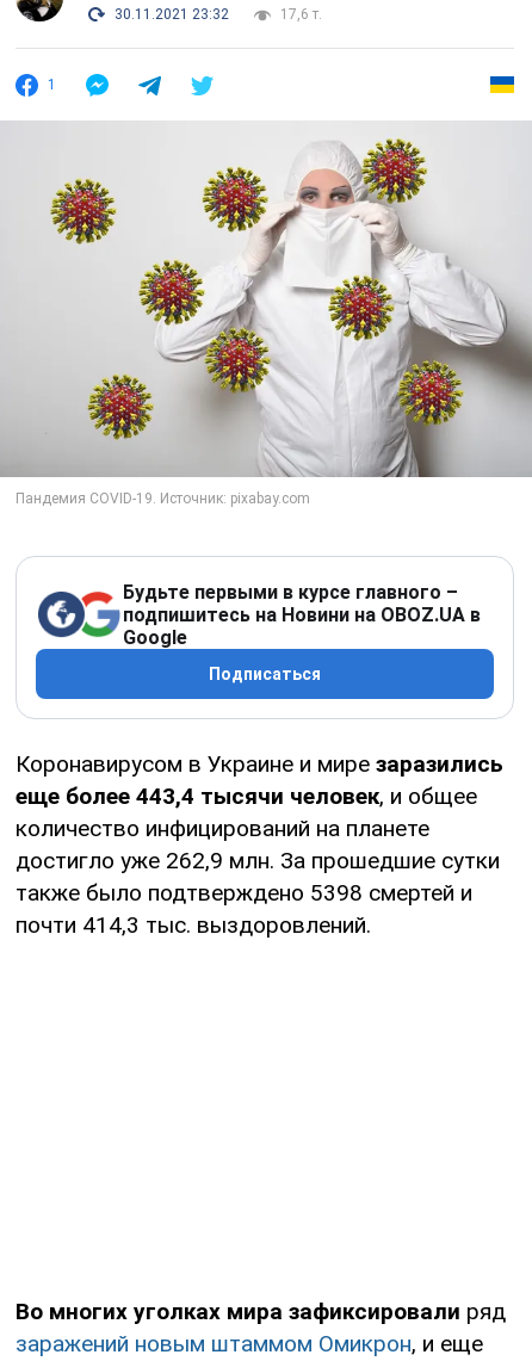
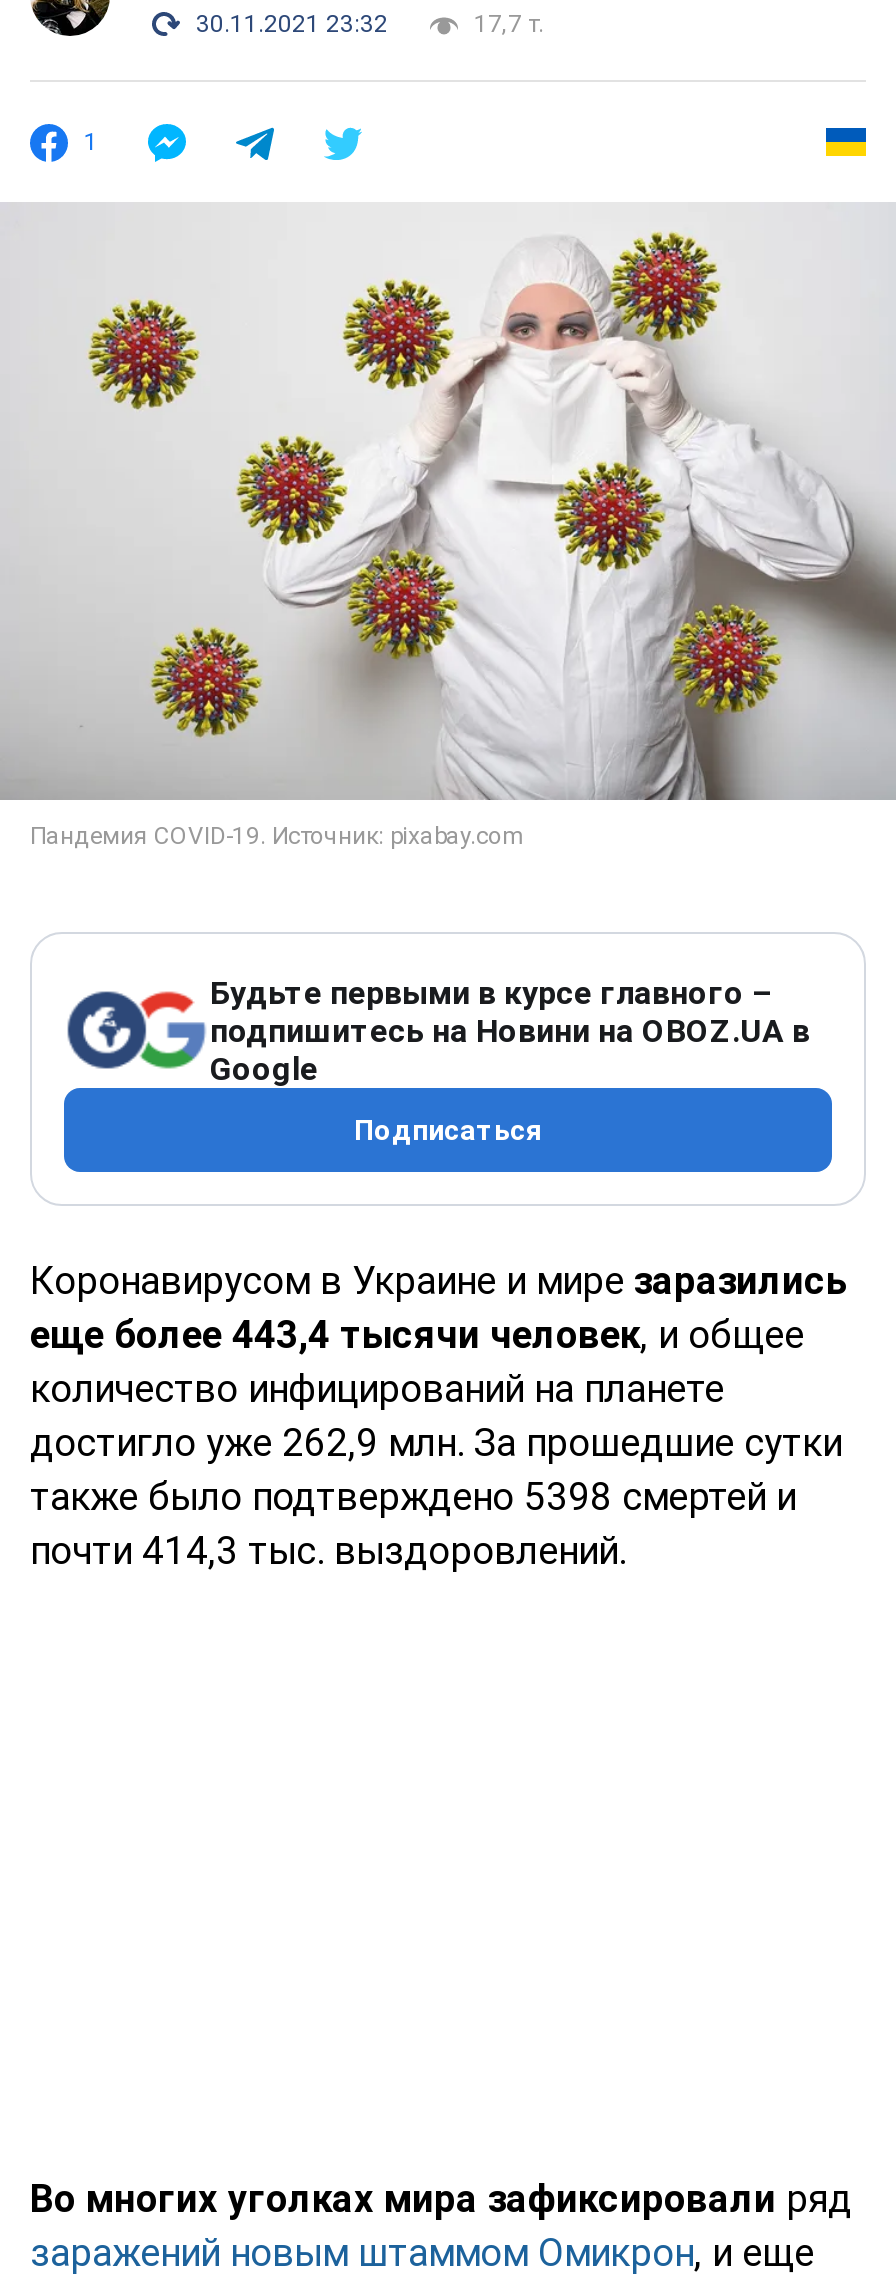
- 17,6 т.
+ 17,7 т.
